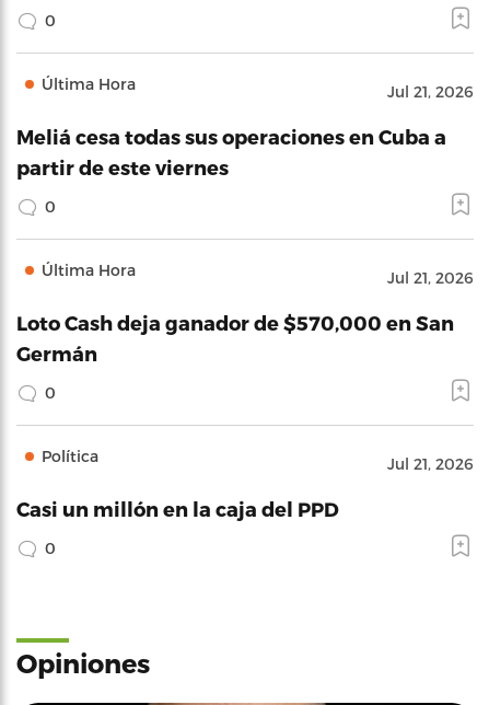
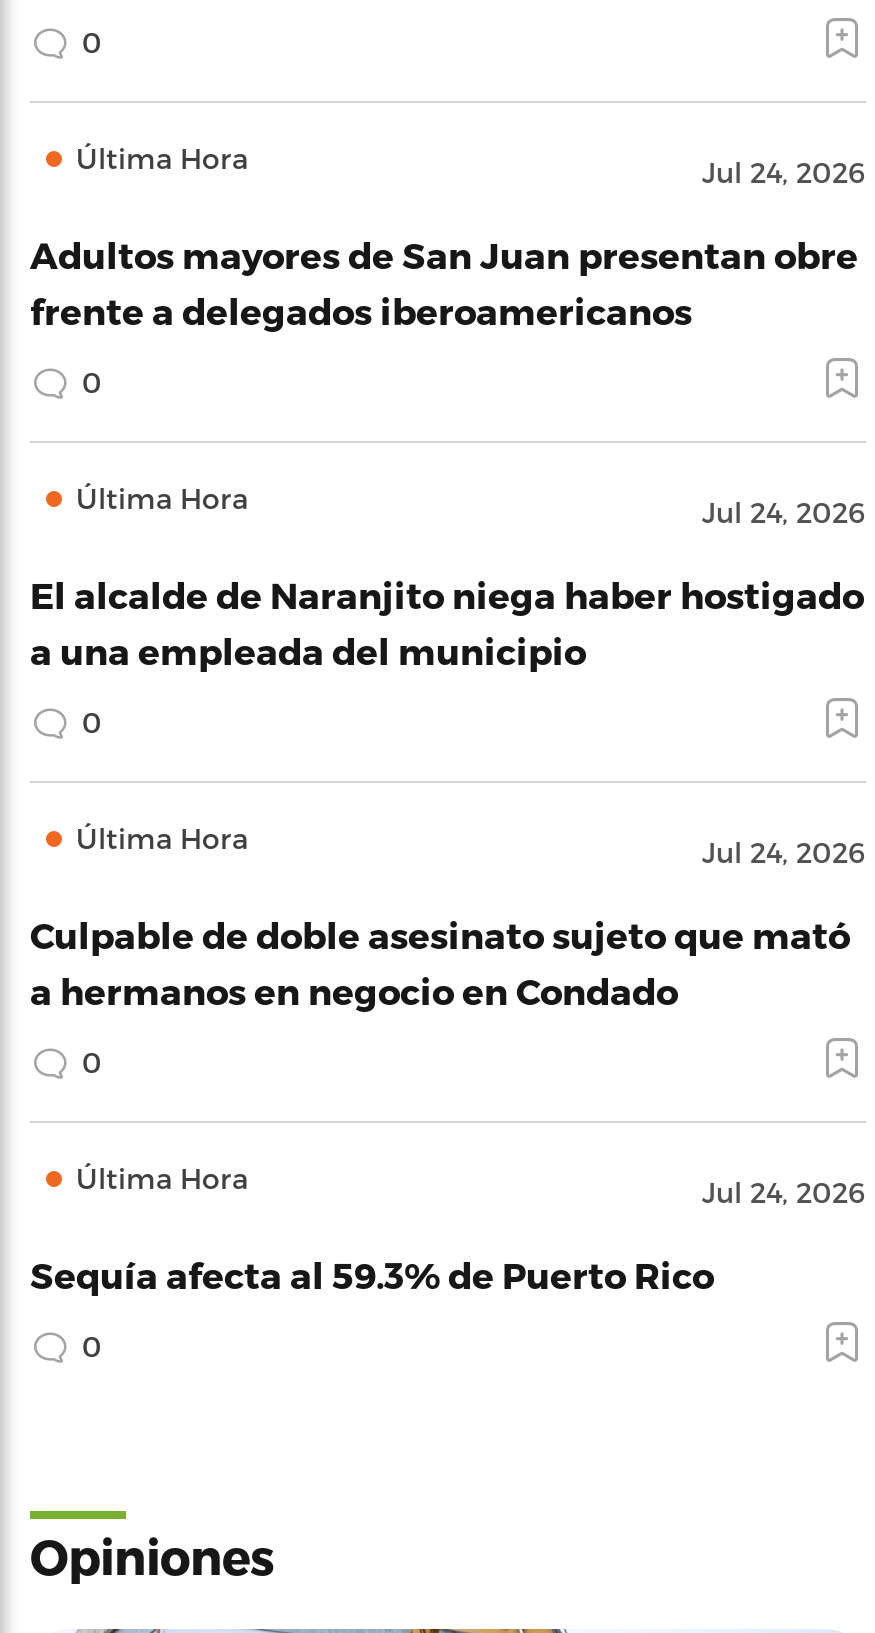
- Jul 21, 2026
+ Jul 24, 2026

- Meliá cesa todas sus operaciones en Cuba a
- partir de este viernes
+ Adultos mayores de San Juan presentan obre
+ frente a delegados iberoamericanos

- Jul 21, 2026
+ Jul 24, 2026

- Loto Cash deja ganador de $570,000 en San
- Germán
+ El alcalde de Naranjito niega haber hostigado
+ a una empleada del municipio

- Política
- Jul 21, 2026
- Casi un millón en la caja del PPD
+ Última Hora
+ Jul 24, 2026
+ Culpable de doble asesinato sujeto que mató
+ a hermanos en negocio en Condado
+ 0
+ Última Hora
+ Jul 24, 2026
+ Sequía afecta al 59.3% de Puerto Rico
